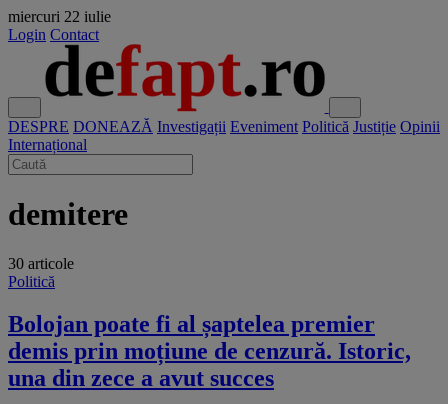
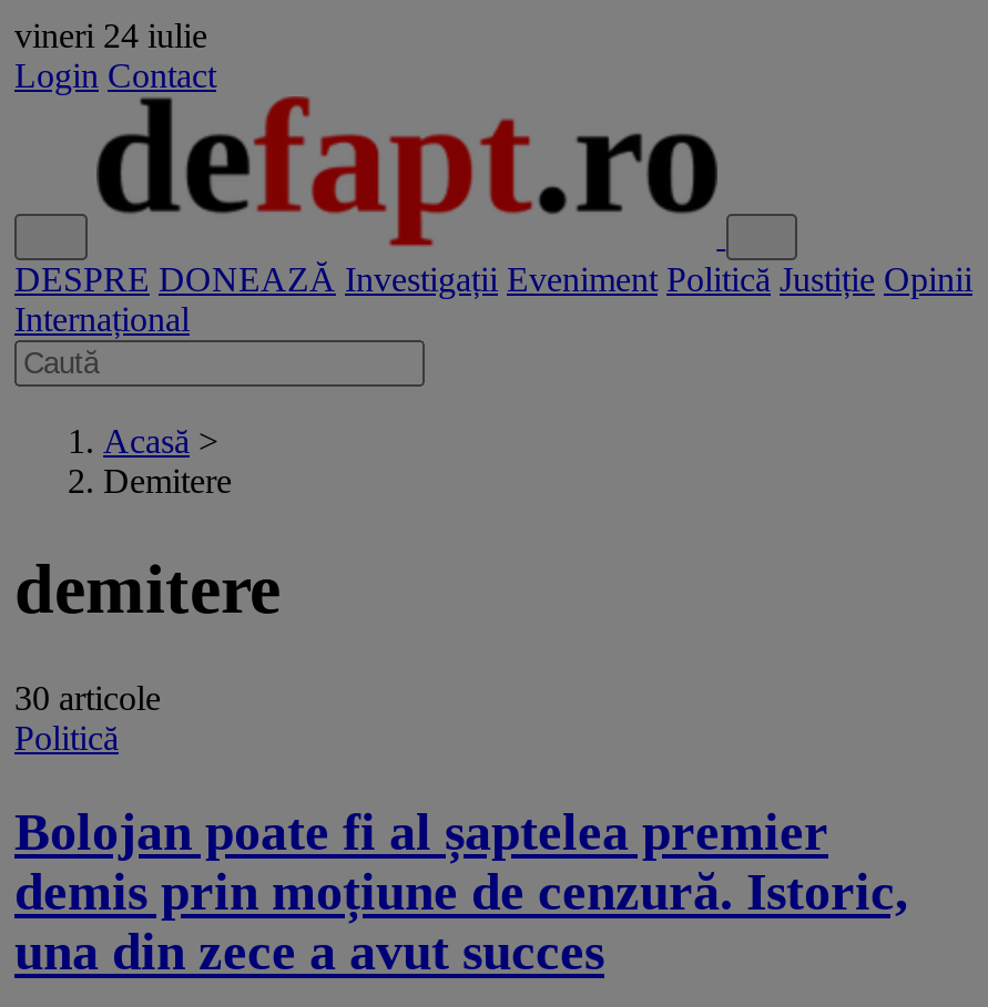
- miercuri 22 iulie
+ vineri 24 iulie

+ Acasă >
+ Demitere
